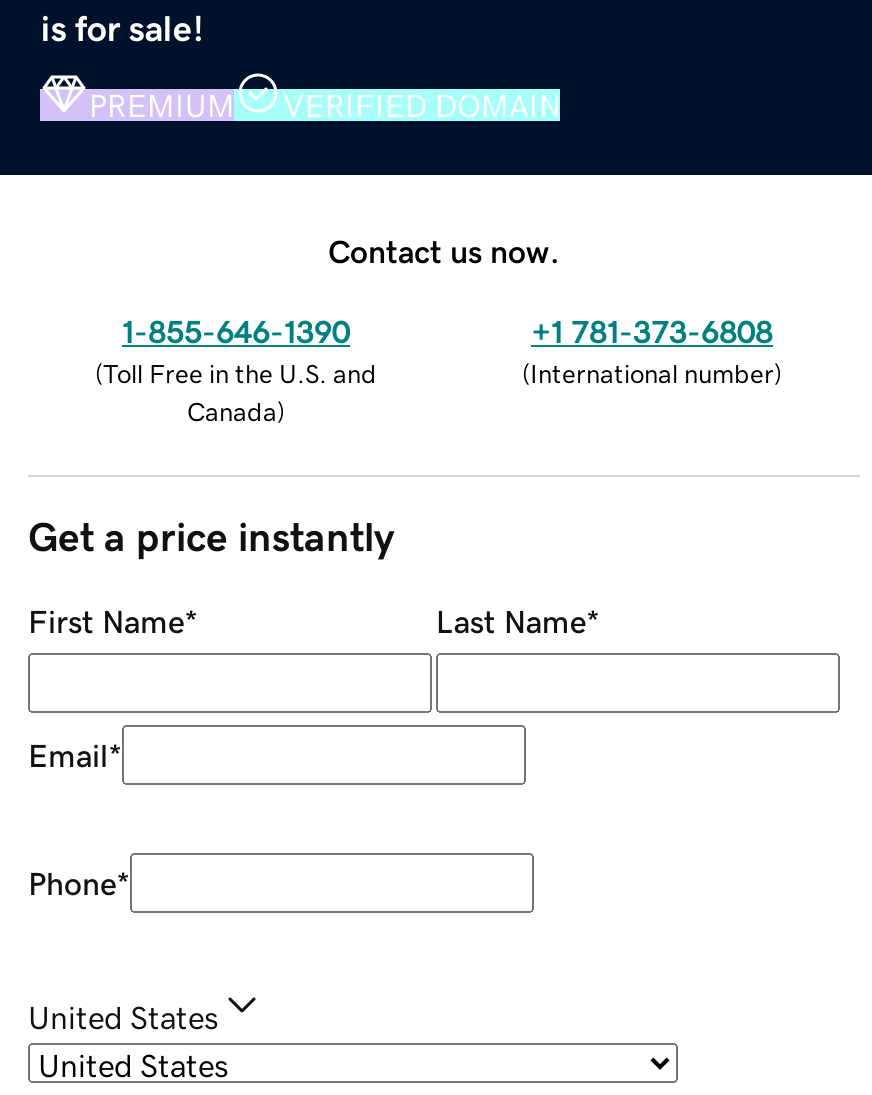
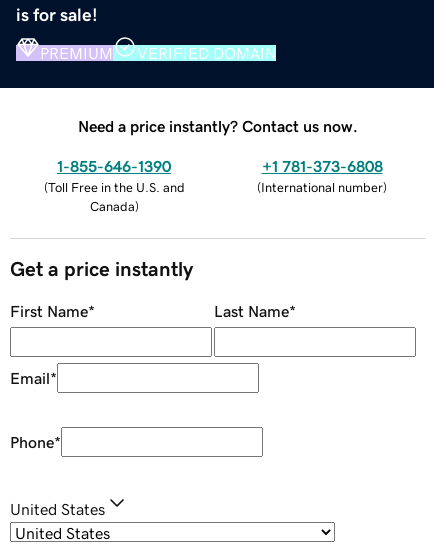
- Contact us now.
+ Need a price instantly? Contact us now.
